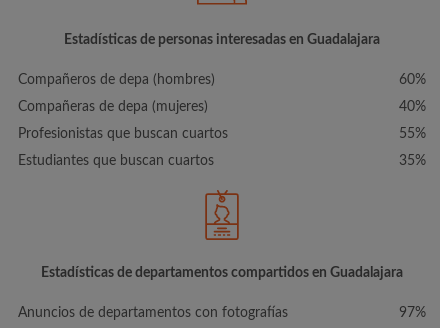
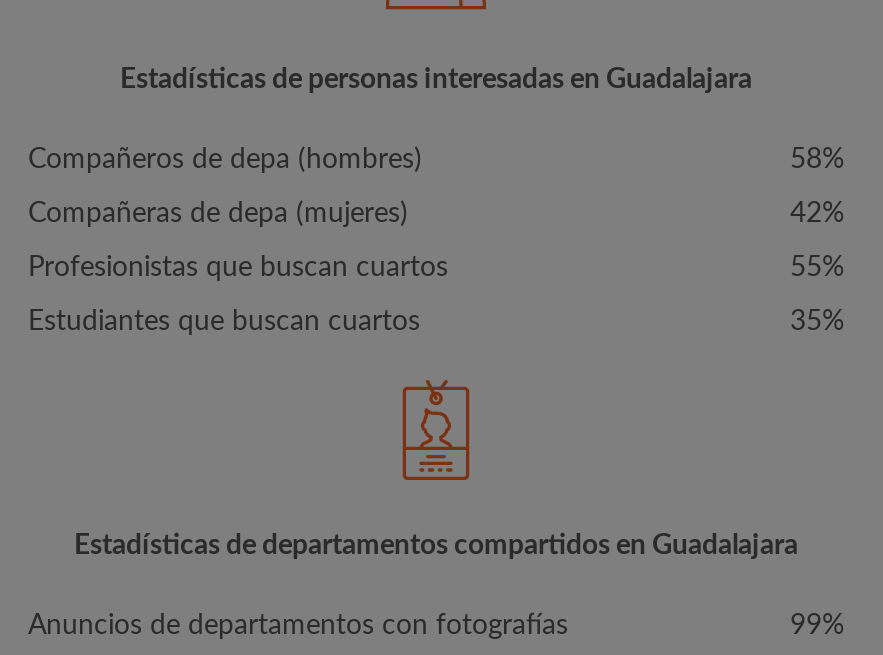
- 60%
+ 58%

- 40%
+ 42%

- 97%
+ 99%
